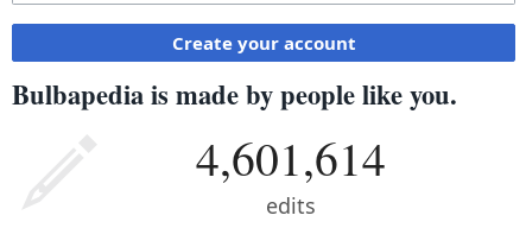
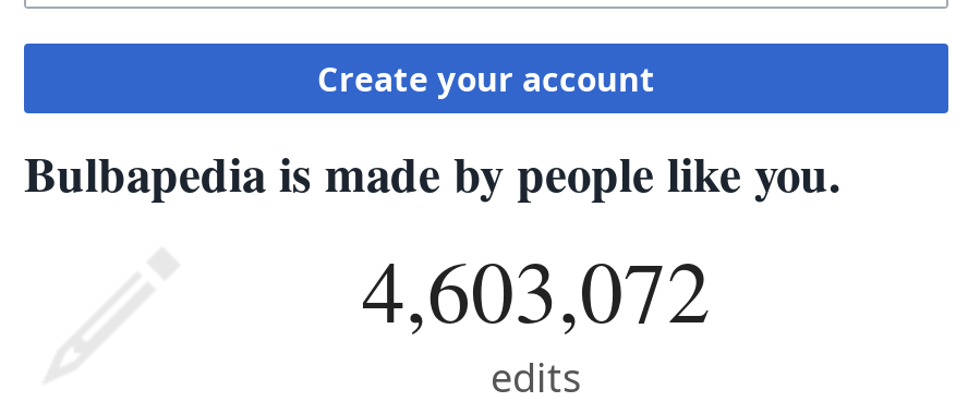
- 4,601,614
+ 4,603,072
